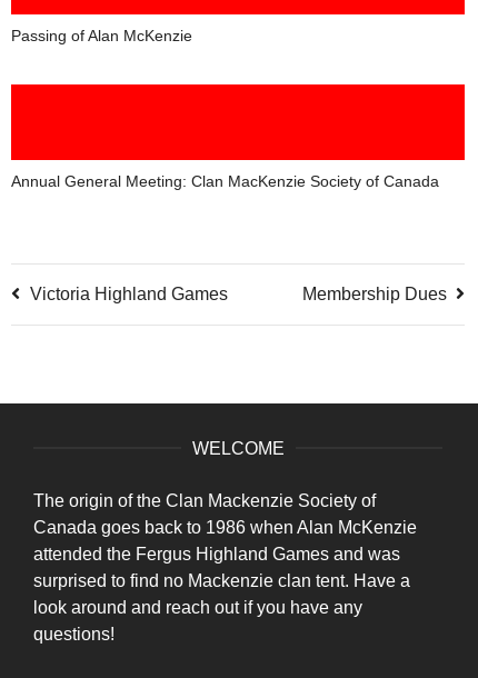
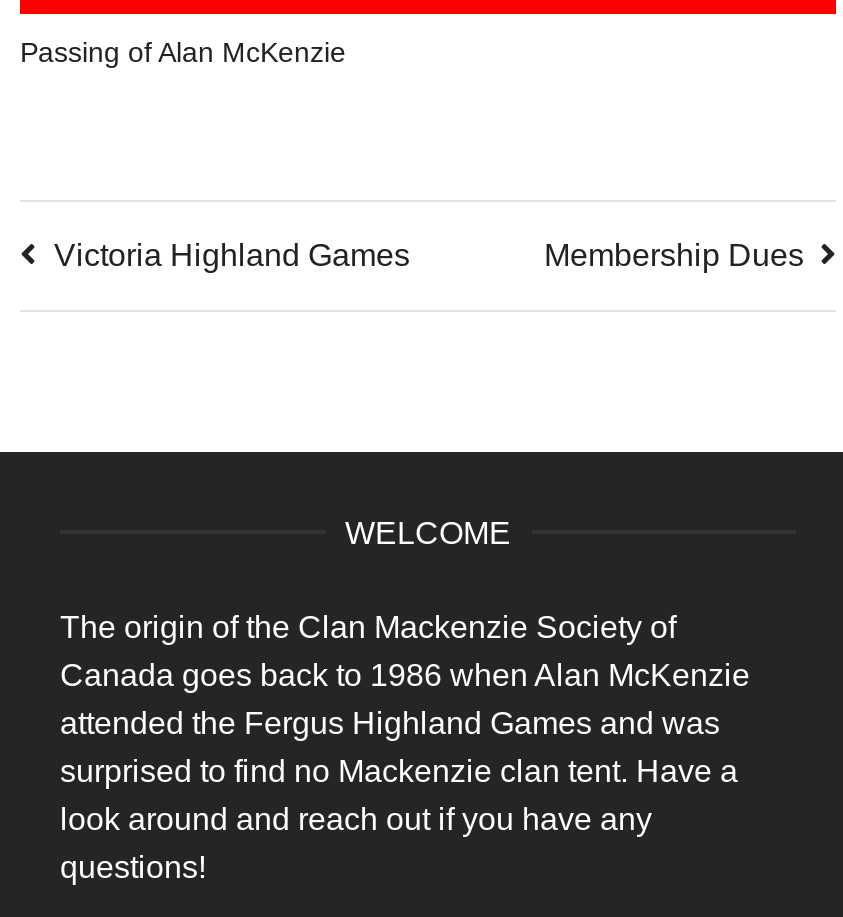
- Annual General Meeting: Clan MacKenzie Society of Canada
